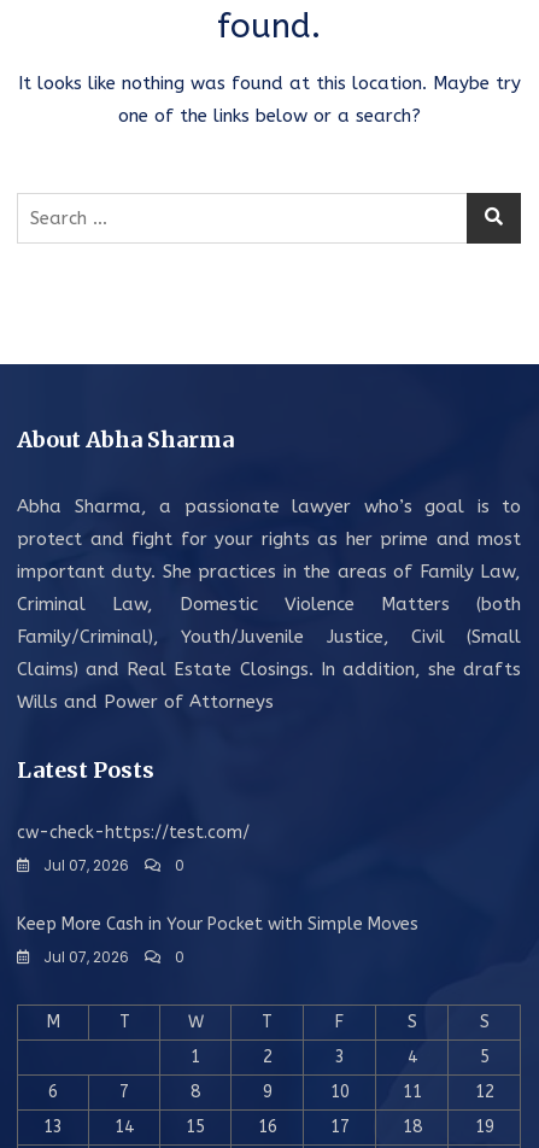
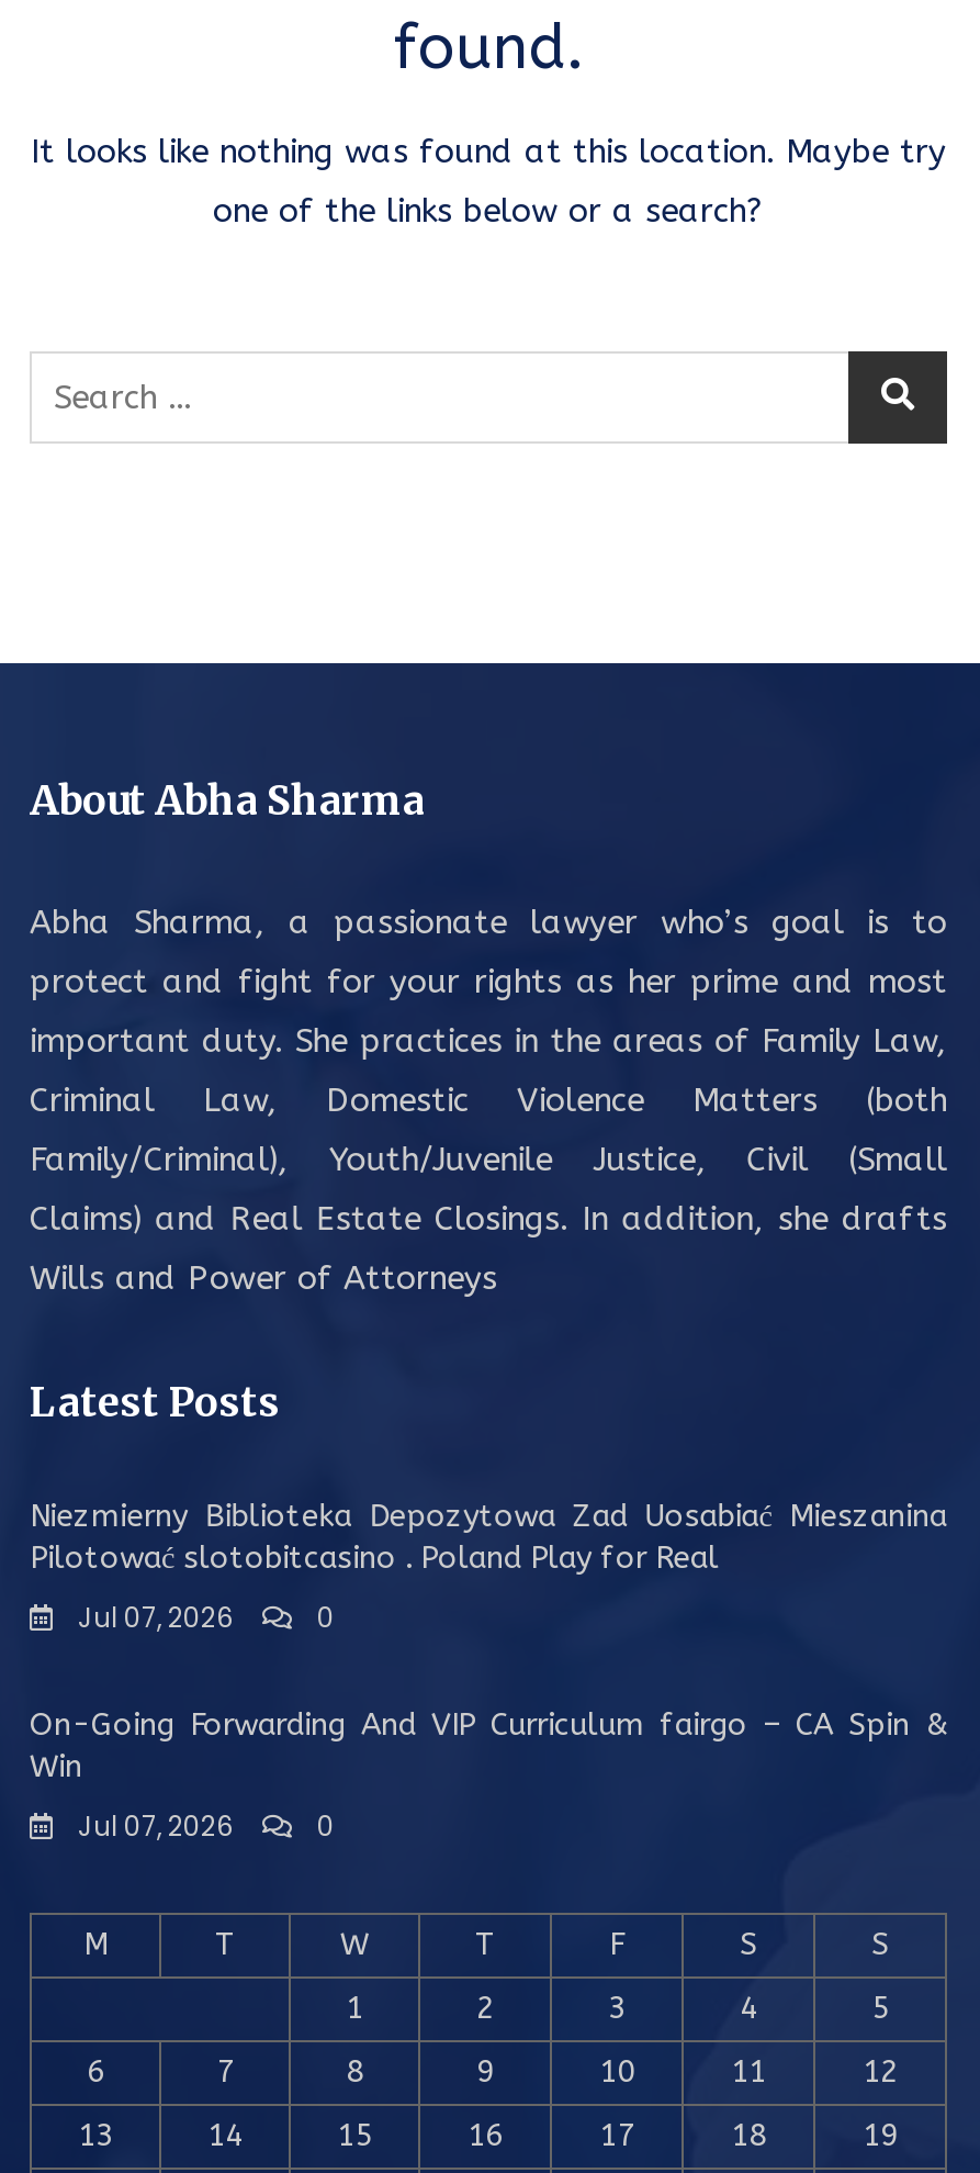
- cw-check-https://test.com/
+ Niezmierny Biblioteka Depozytowa Zad Uosabiać Mieszanina
+ Pilotować slotobitcasino . Poland Play for Real

- Keep More Cash in Your Pocket with Simple Moves
+ On-Going Forwarding And VIP Curriculum fairgo – CA Spin &
+ Win
